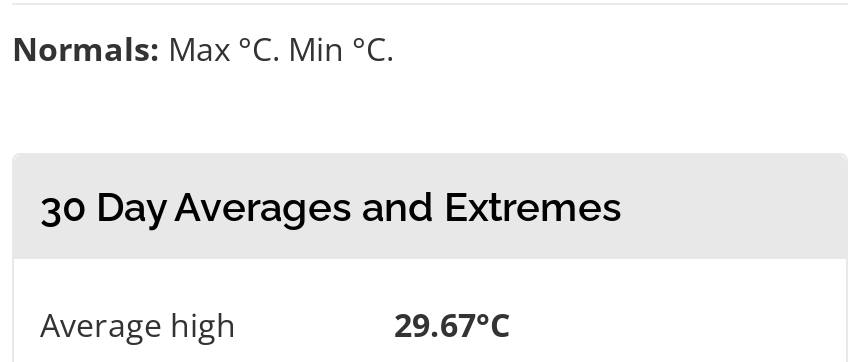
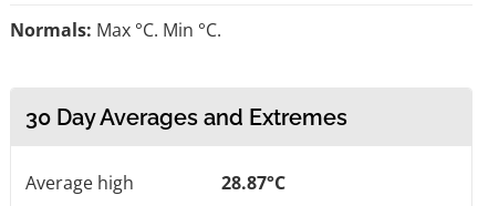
- 29.67°C
+ 28.87°C
